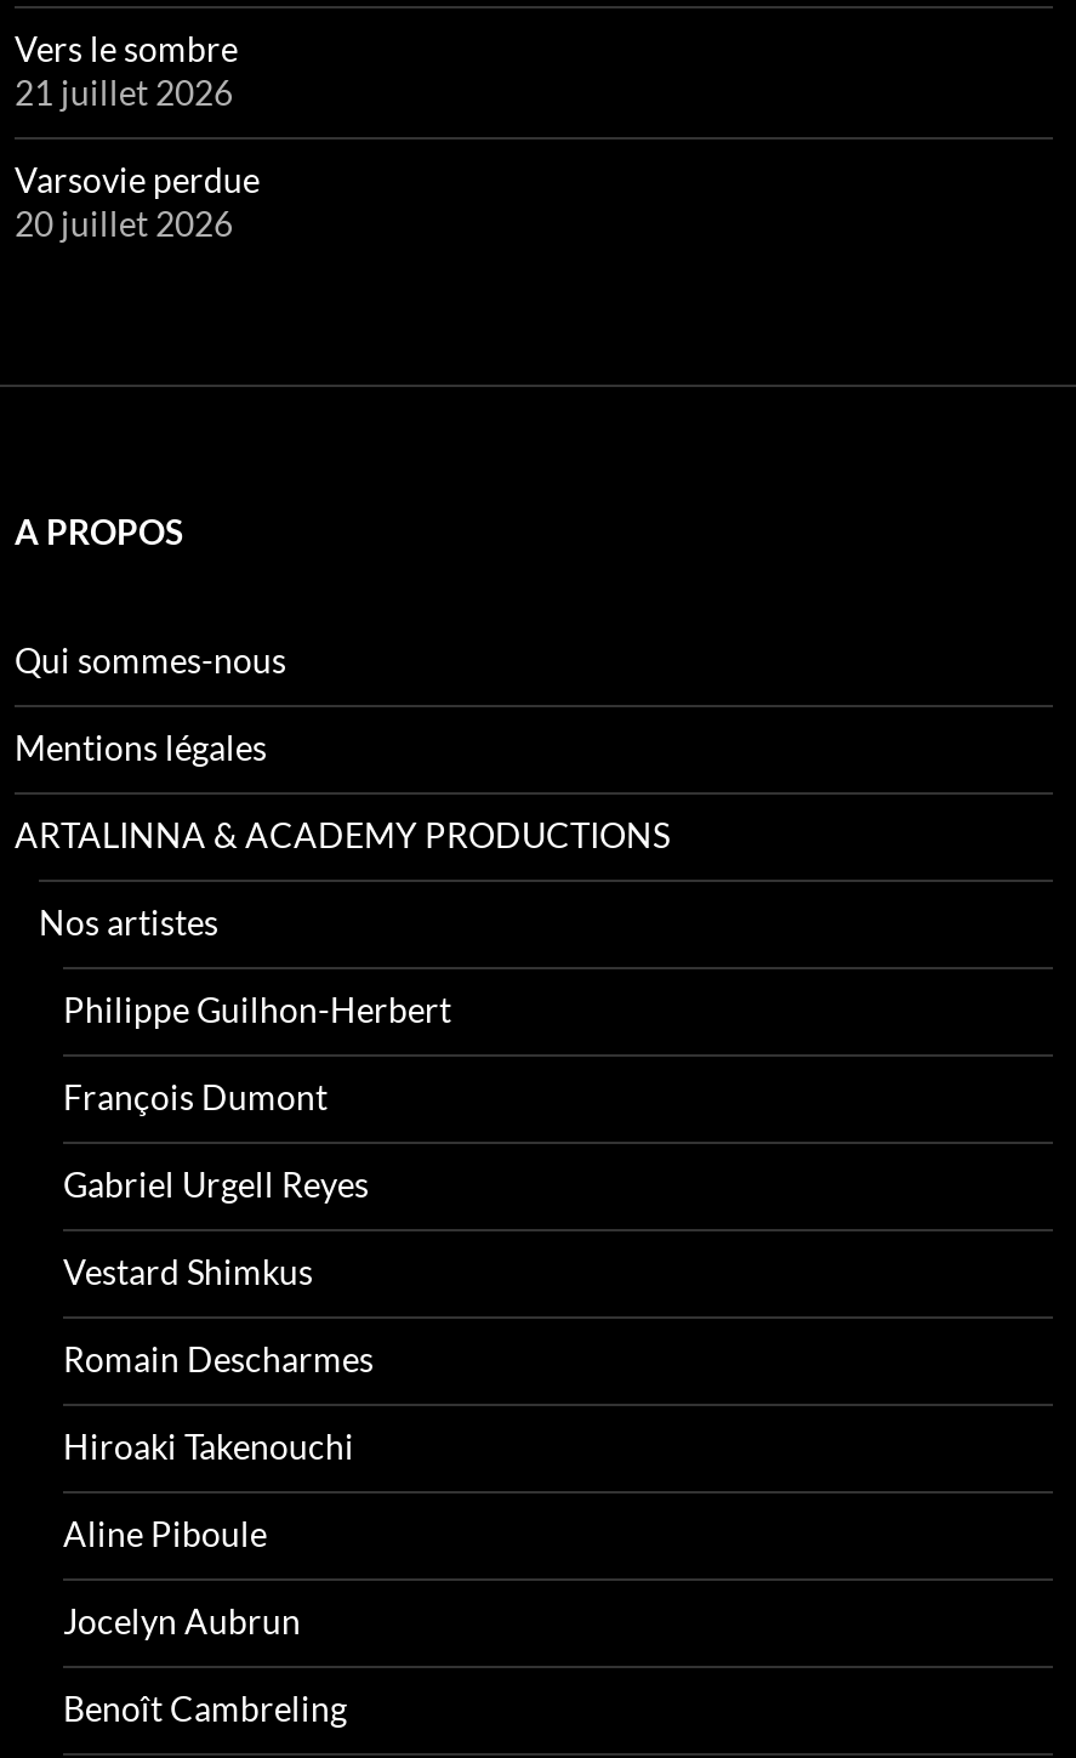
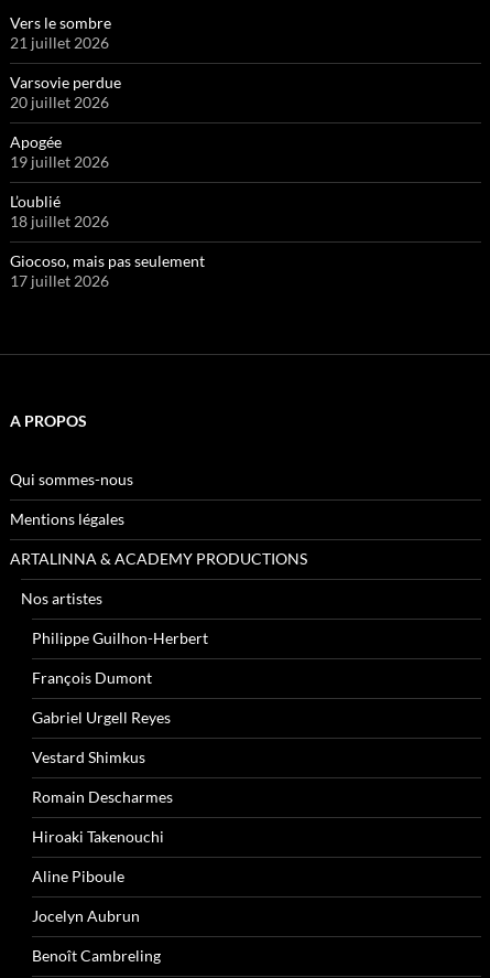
+ Apogée
+ 19 juillet 2026
+ L’oublié
+ 18 juillet 2026
+ Giocoso, mais pas seulement
+ 17 juillet 2026
